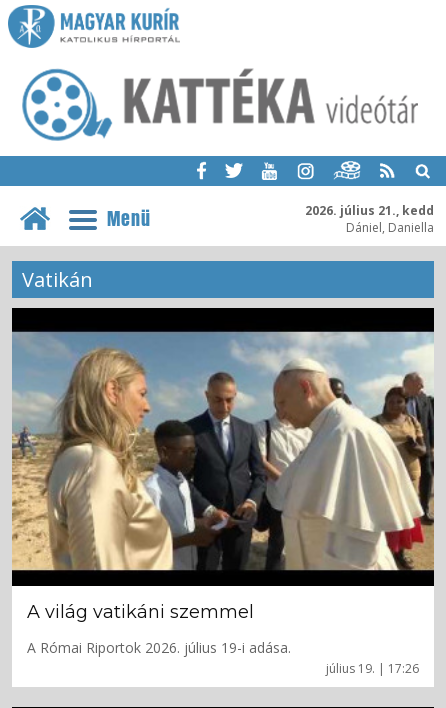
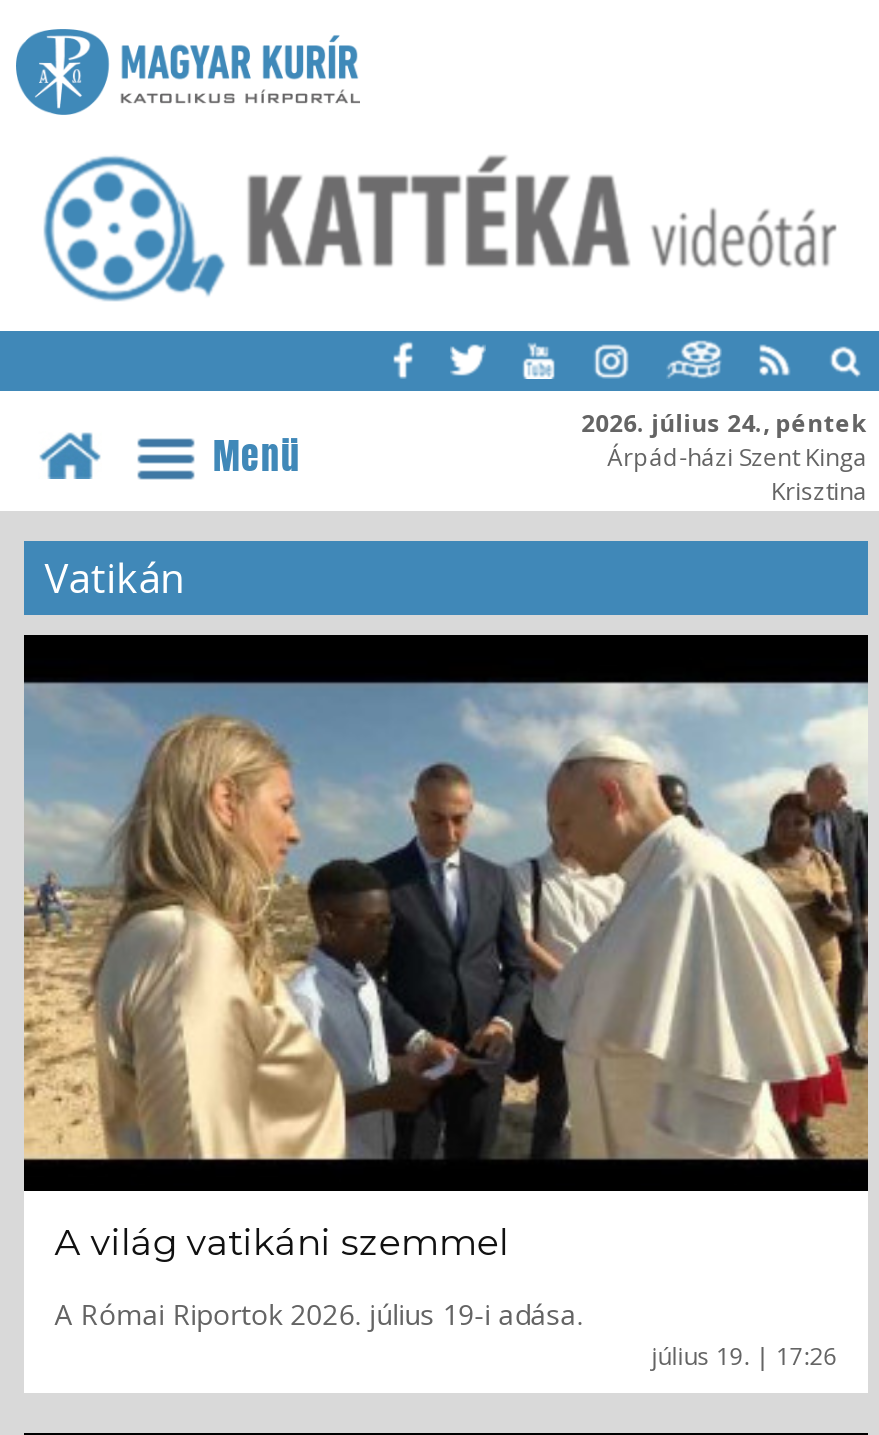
- 2026. július 21., kedd
- Dániel, Daniella
+ 2026. július 24., péntek
+ Árpád-házi Szent Kinga
+ Krisztina
